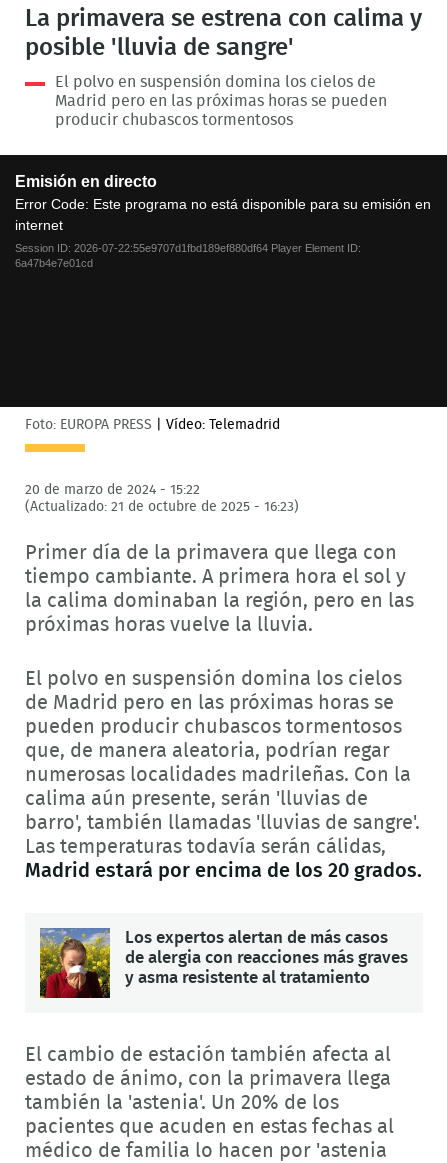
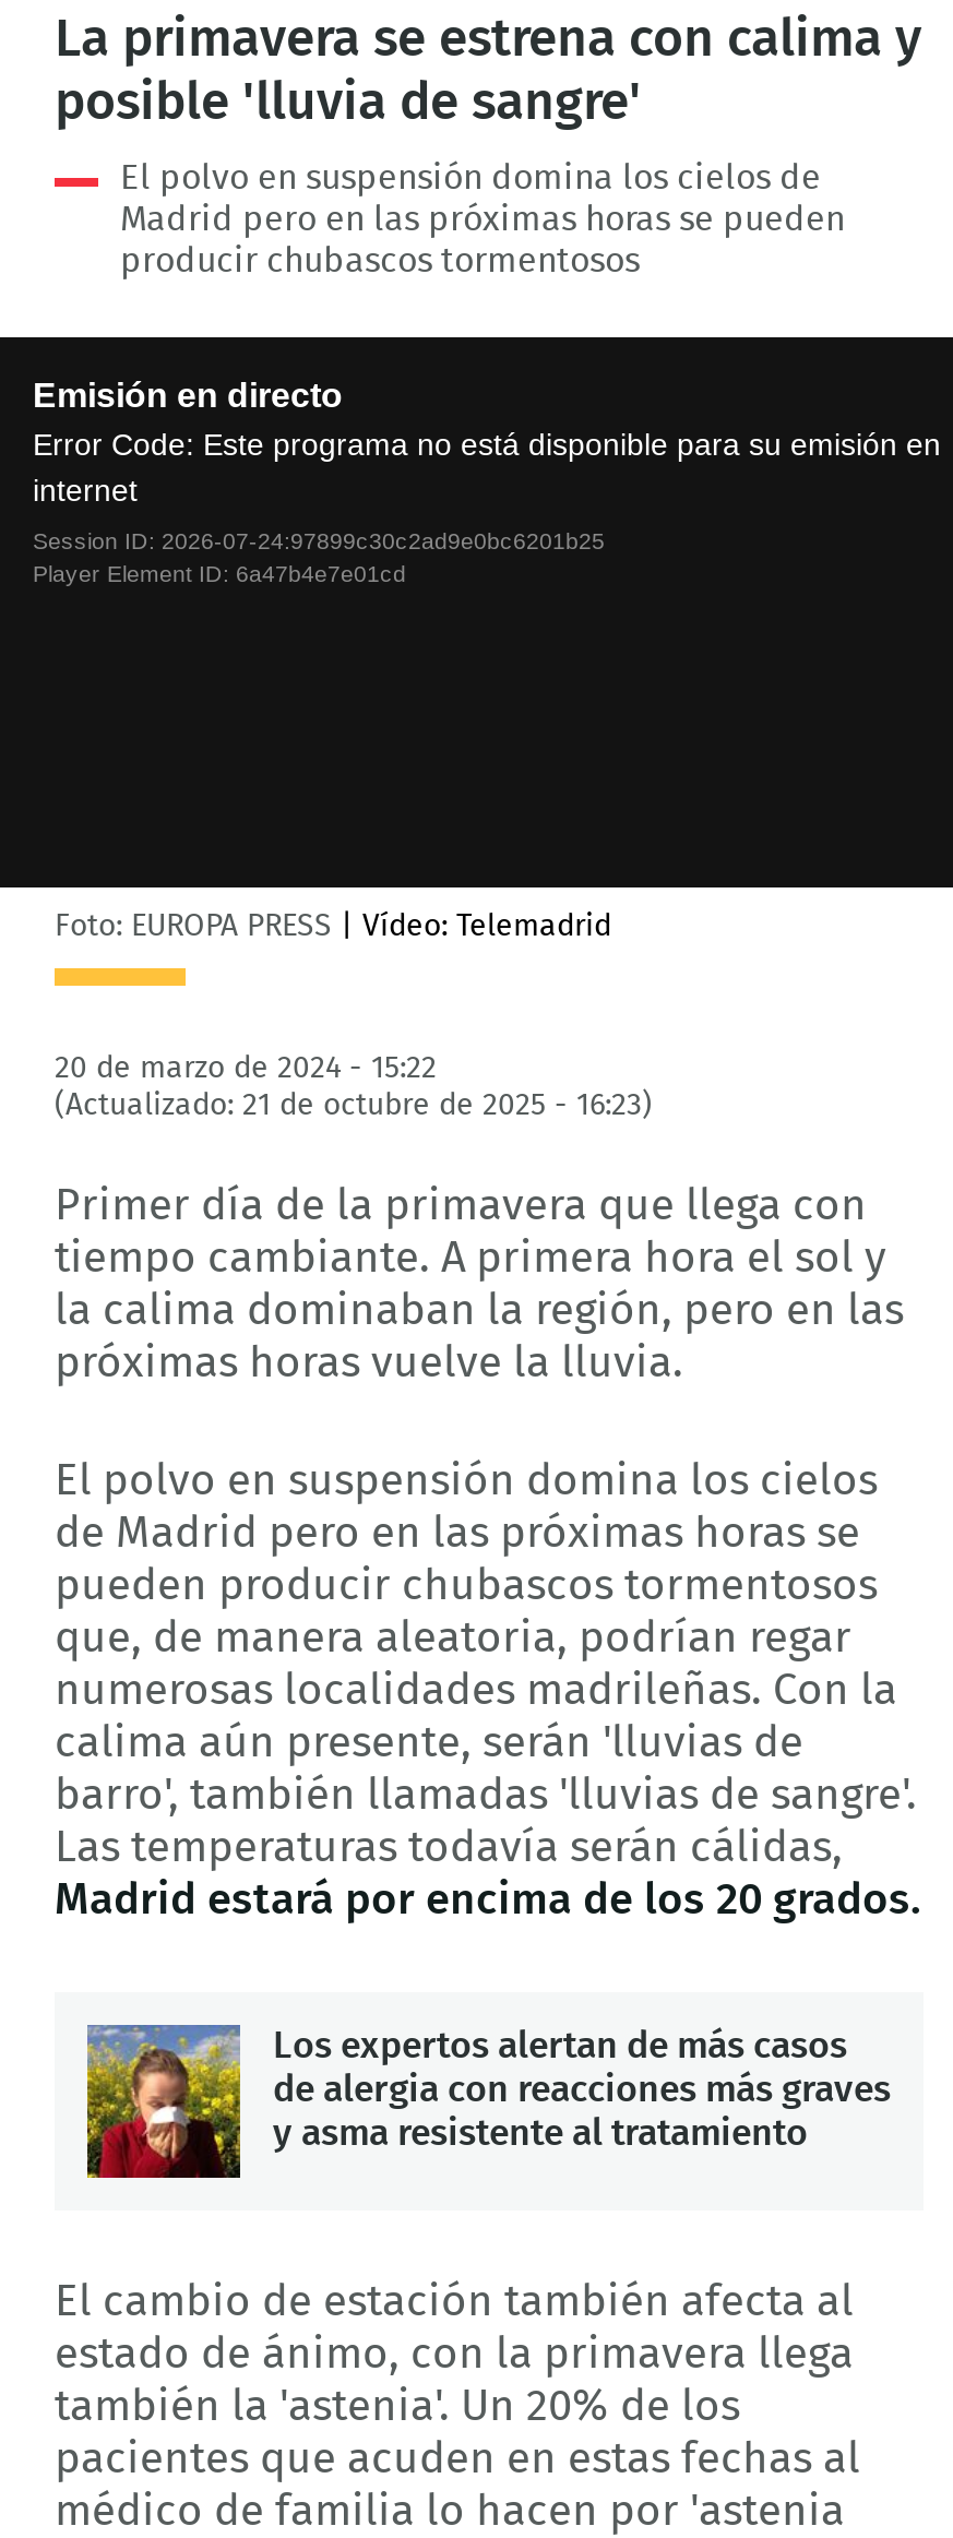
- Session ID: 2026-07-22:55e9707d1fbd189ef880df64 Player Element ID:
- 6a47b4e7e01cd
+ Session ID: 2026-07-24:97899c30c2ad9e0bc6201b25
+ Player Element ID: 6a47b4e7e01cd
